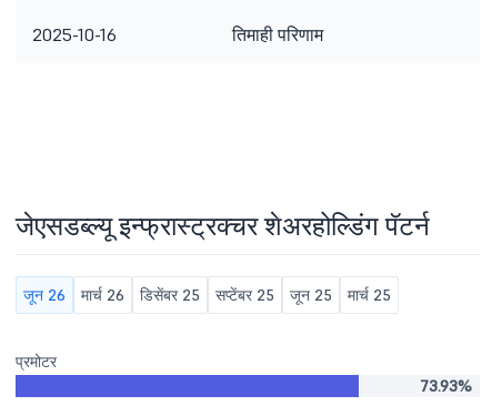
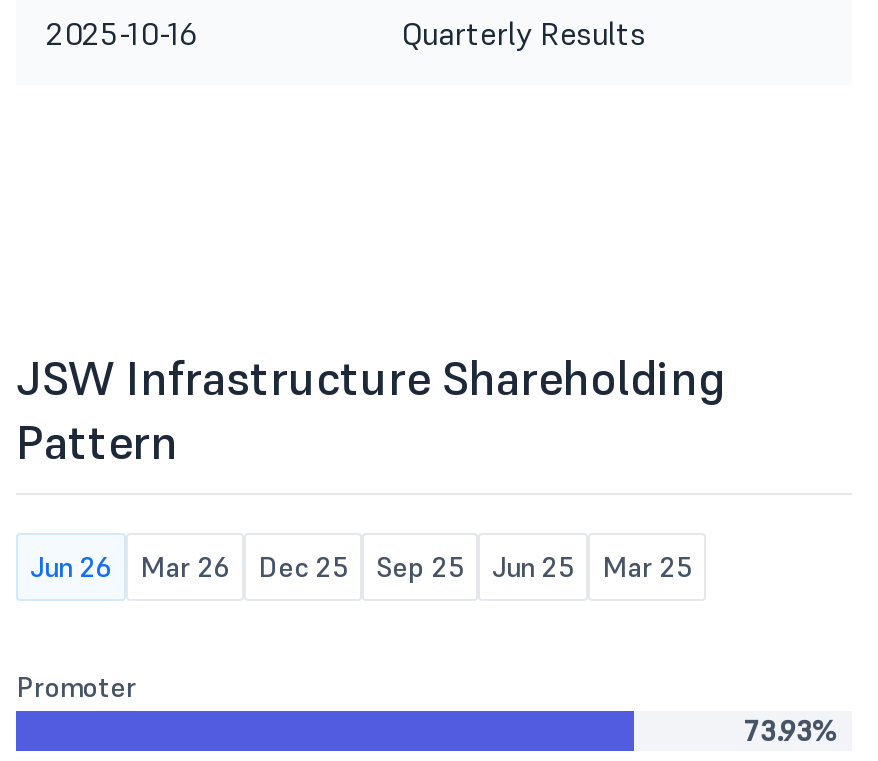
- तिमाही परिणाम
+ Quarterly Results

- जेएसडब्ल्यू इन्फ्रास्ट्रक्चर शेअरहोल्डिंग पॅटर्न
+ JSW Infrastructure Shareholding
+ Pattern

- जून 26
- मार्च 26
- डिसेंबर 25
- सप्टेंबर 25
- जून 25
- मार्च 25
+ Jun 26
+ Mar 26
+ Dec 25
+ Sep 25
+ Jun 25
+ Mar 25

- प्रमोटर
+ Promoter
